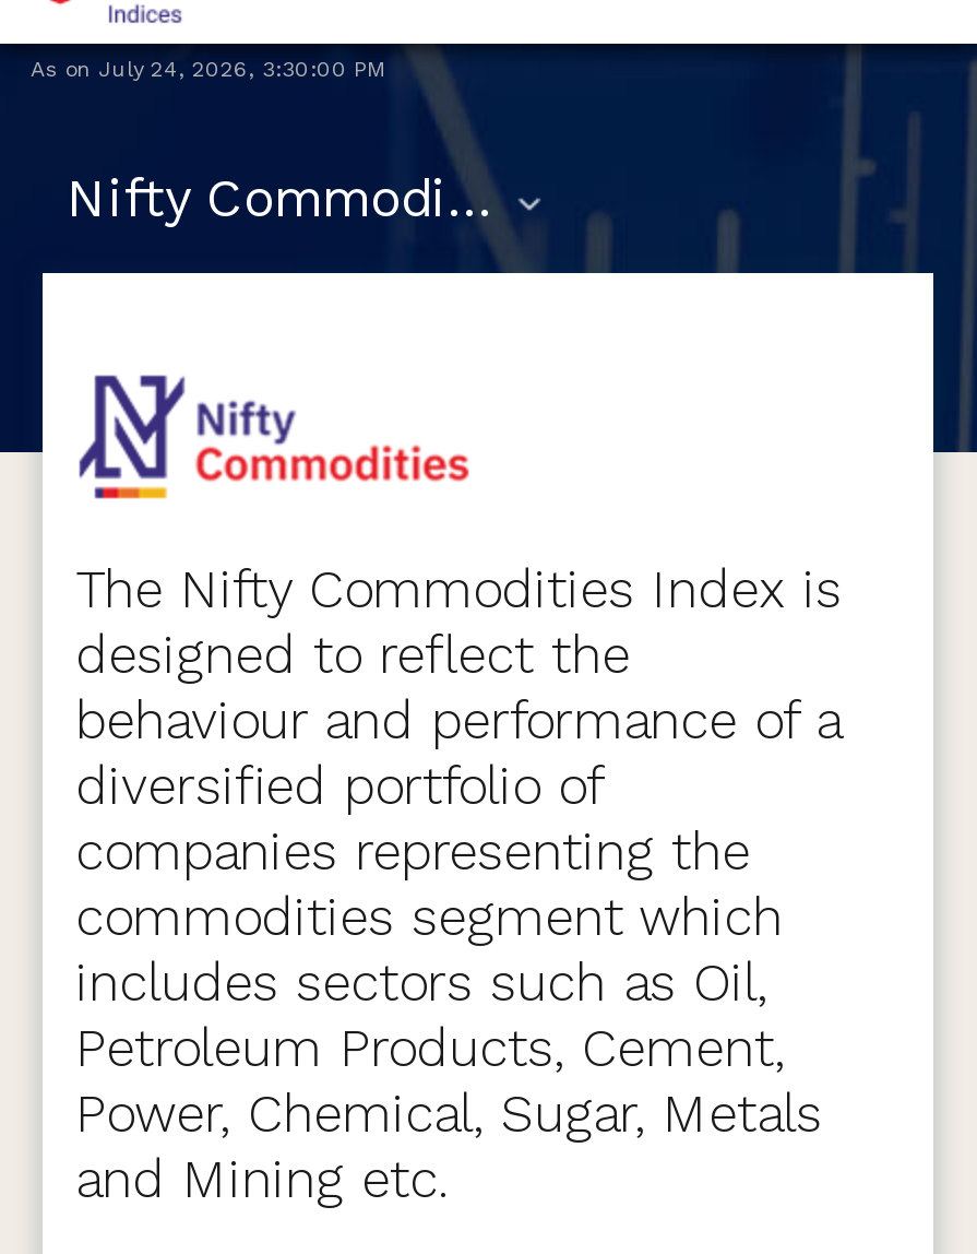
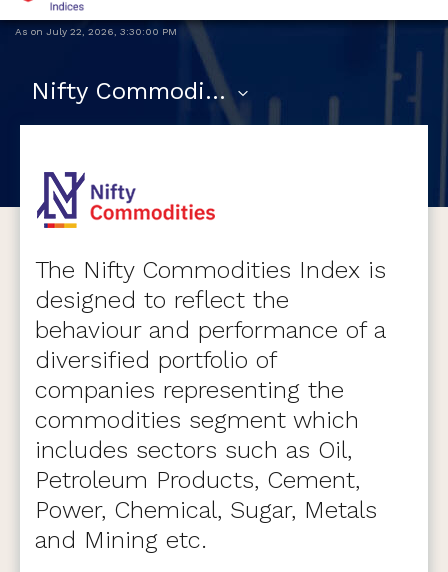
- As on July 24, 2026, 3:30:00 PM
+ As on July 22, 2026, 3:30:00 PM
